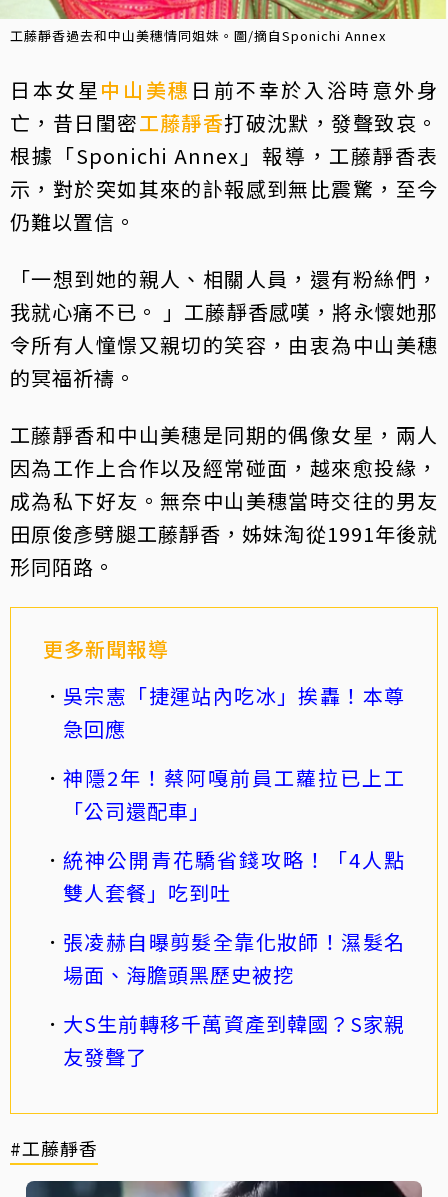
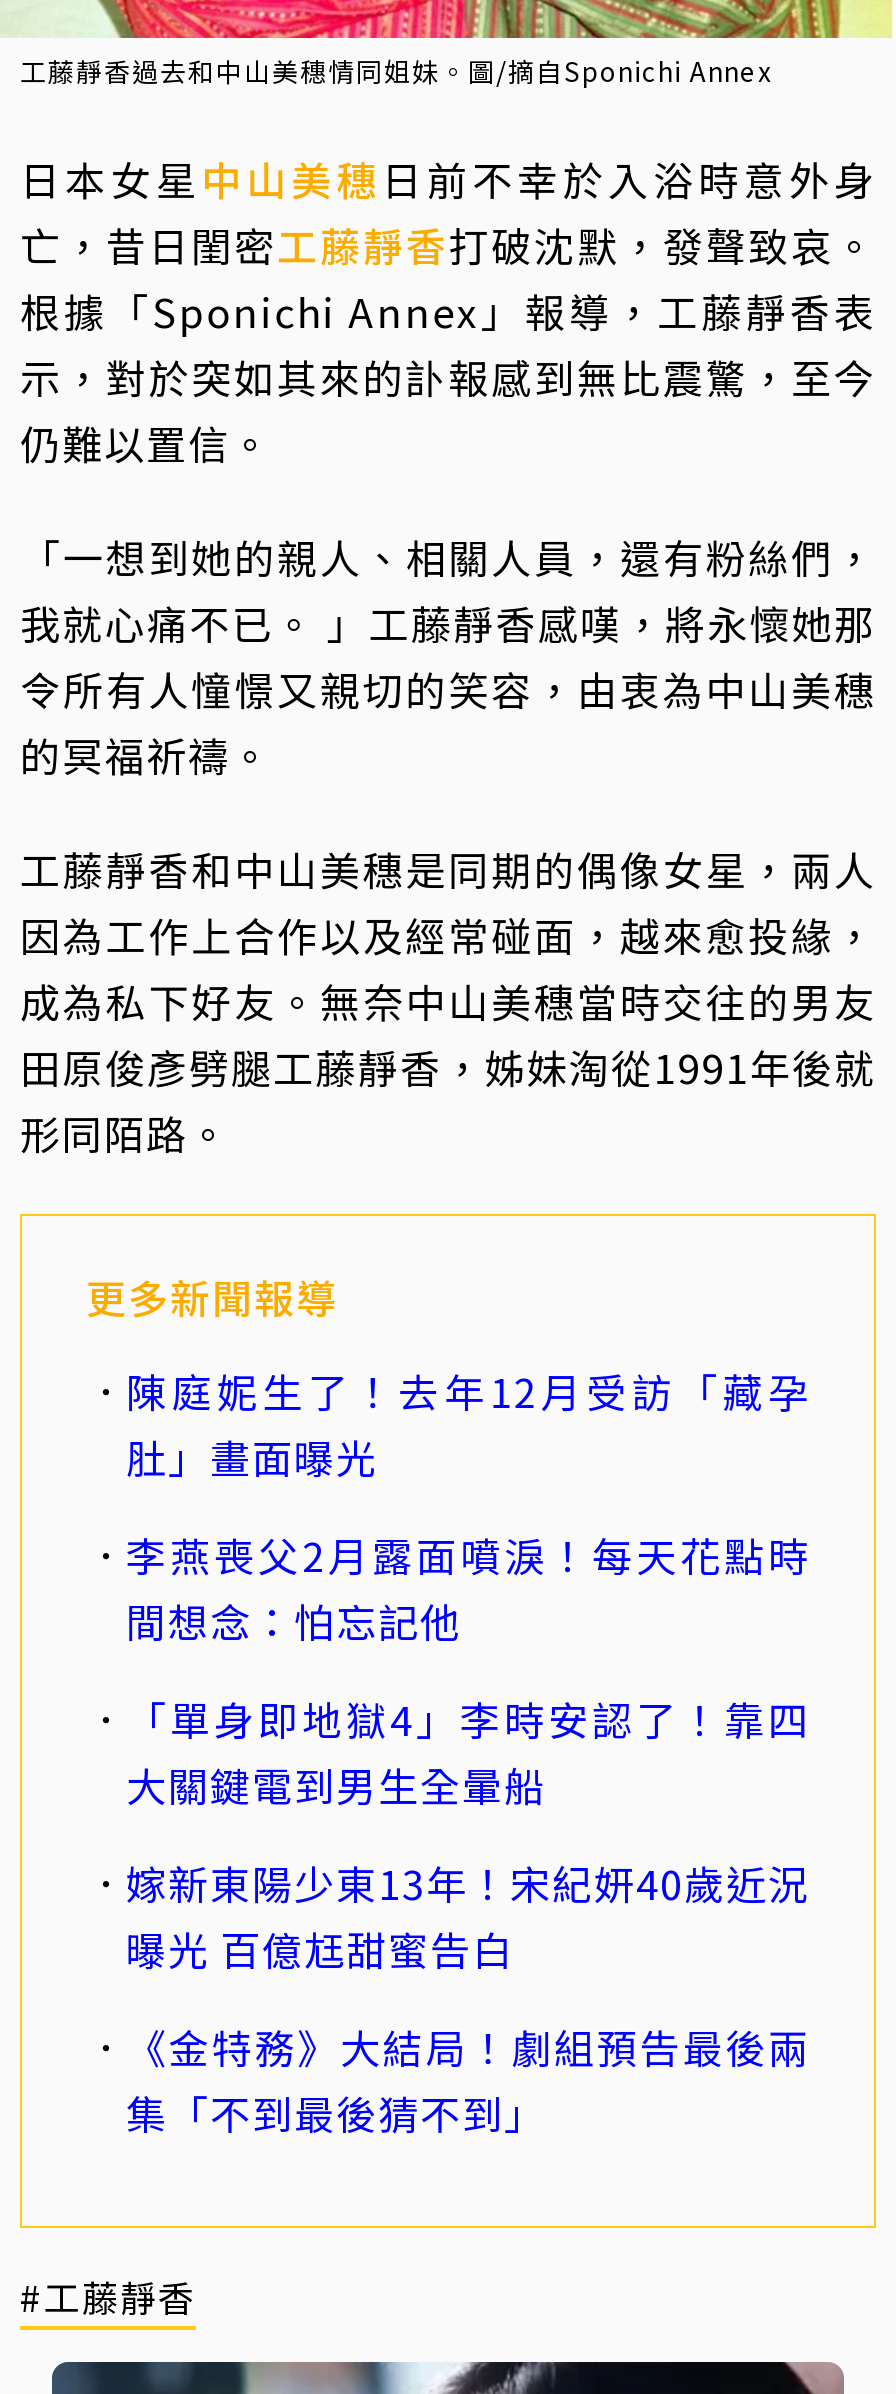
- 吳宗憲「捷運站內吃冰」挨轟！本尊
- 急回應
+ 陳庭妮生了！去年12月受訪「藏孕
+ 肚」畫面曝光

- 神隱2年！蔡阿嘎前員工蘿拉已上工
- 「公司還配車」
+ 李燕喪父2月露面噴淚！每天花點時
+ 間想念：怕忘記他

- 統神公開青花驕省錢攻略！「4人點
- 雙人套餐」吃到吐
+ 「單身即地獄4」李時安認了！靠四
+ 大關鍵電到男生全暈船

- 張凌赫自曝剪髮全靠化妝師！濕髮名
- 場面、海膽頭黑歷史被挖
+ 嫁新東陽少東13年！宋紀妍40歲近況
+ 曝光 百億尪甜蜜告白

- 大S生前轉移千萬資產到韓國？S家親
- 友發聲了
+ 《金特務》大結局！劇組預告最後兩
+ 集「不到最後猜不到」
